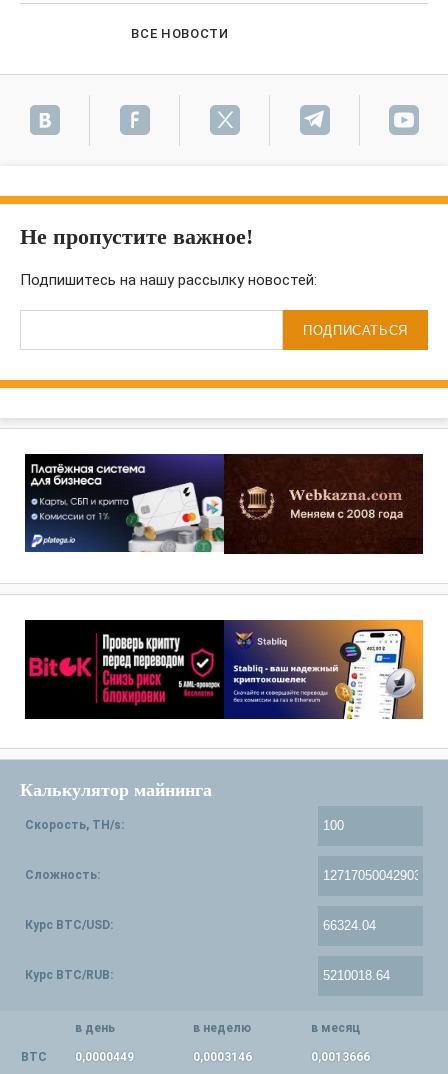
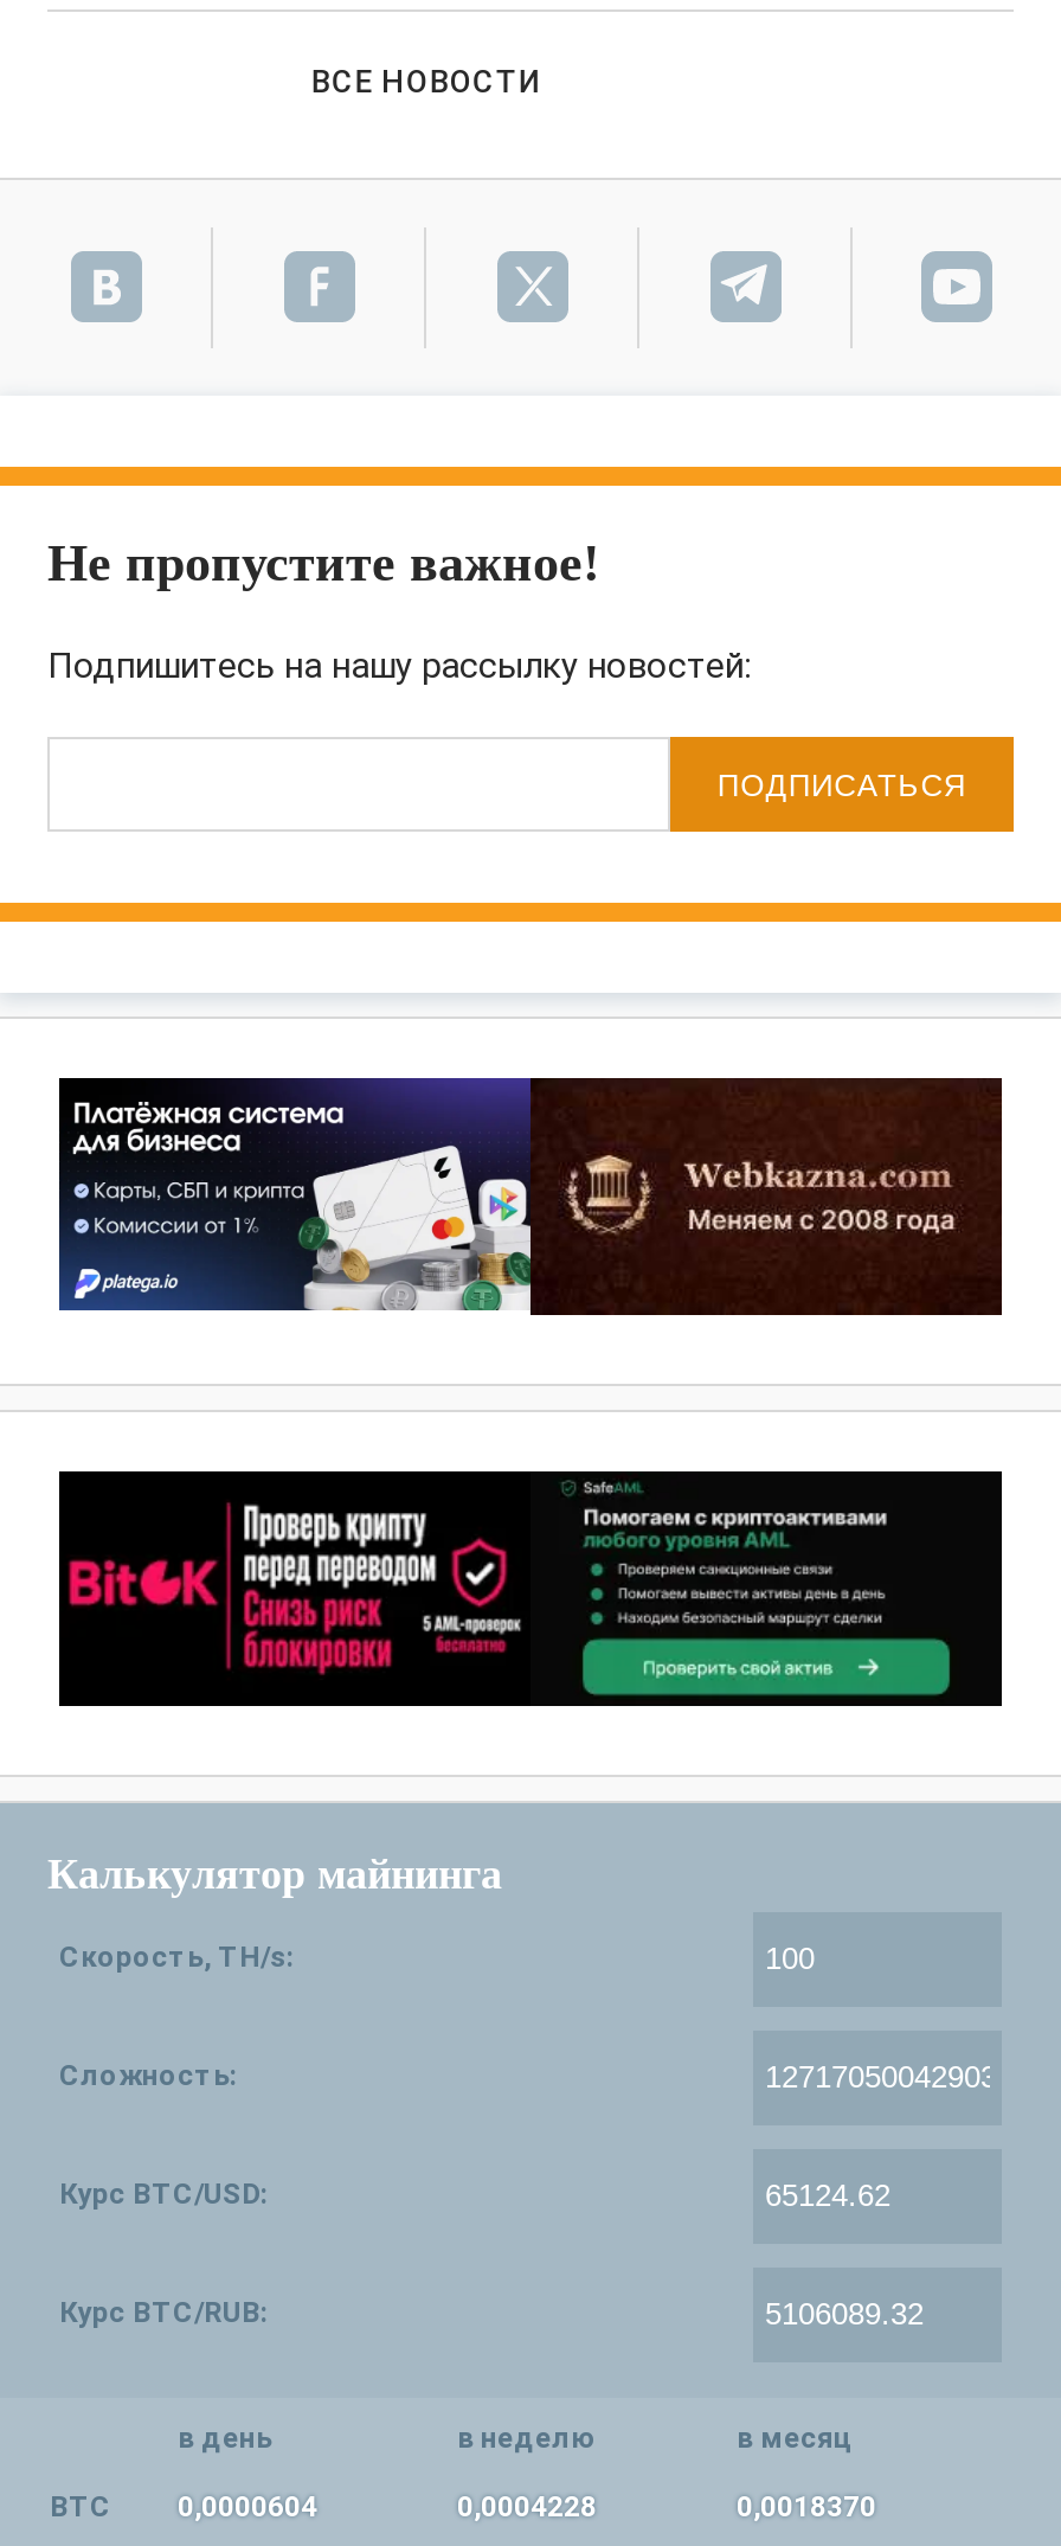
- [image]
+ [image]

- BTC 0,0000449
+ BTC 0,0000604

- 0,0003146
+ 0,0004228

- 0,0013666
+ 0,0018370
